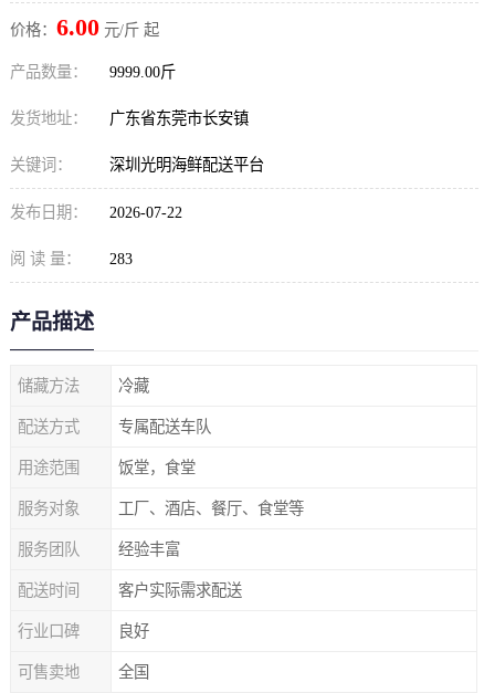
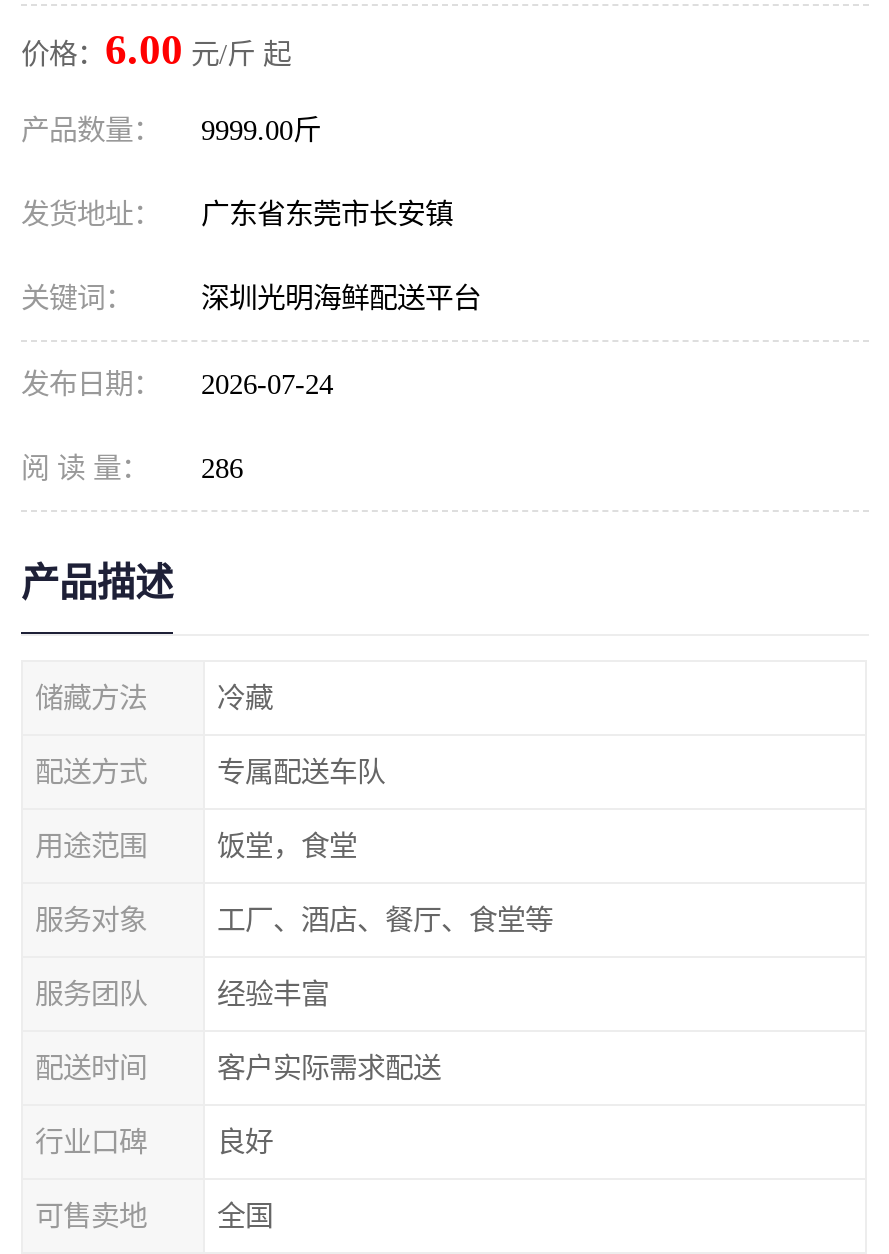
- 发布日期： 2026-07-22
+ 发布日期： 2026-07-24

- 阅 读 量： 283
+ 阅 读 量： 286
